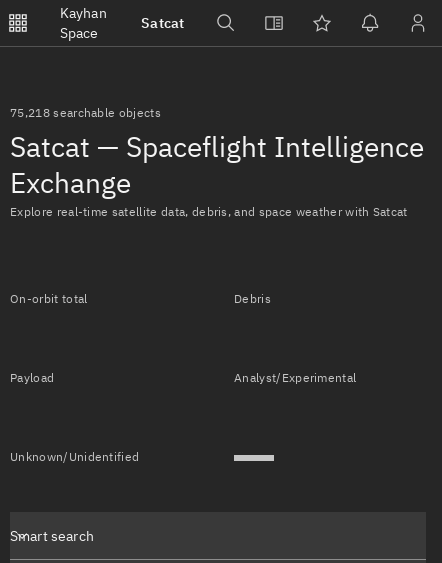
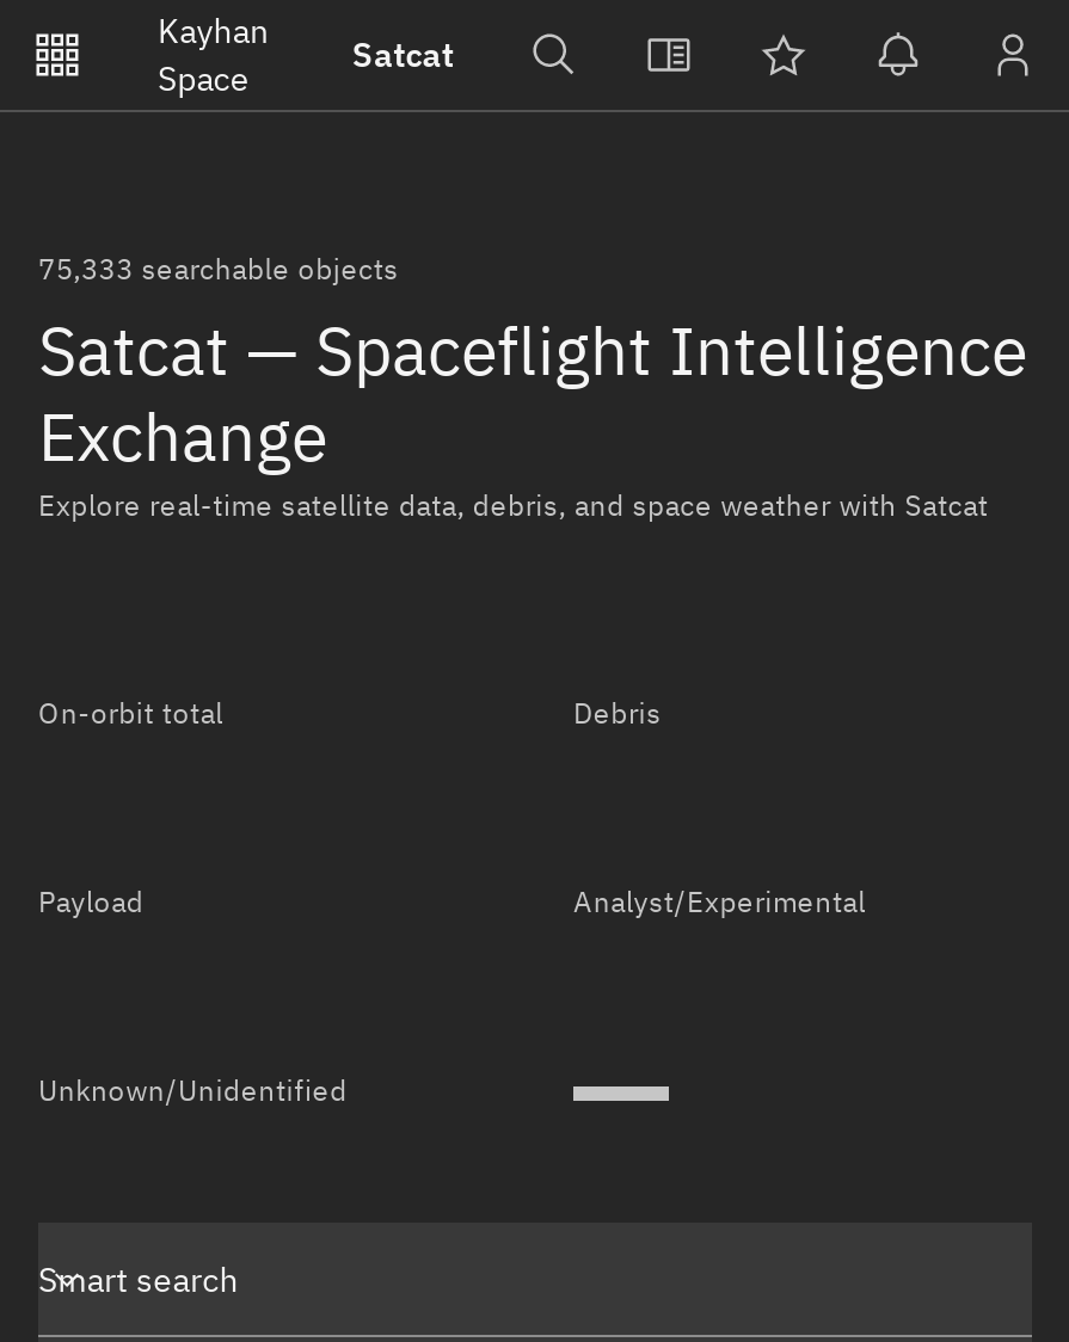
- 75,218 searchable objects
+ 75,333 searchable objects
